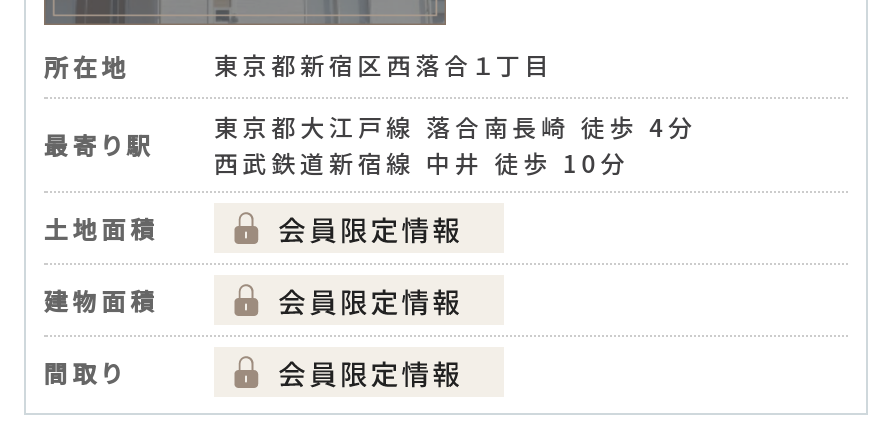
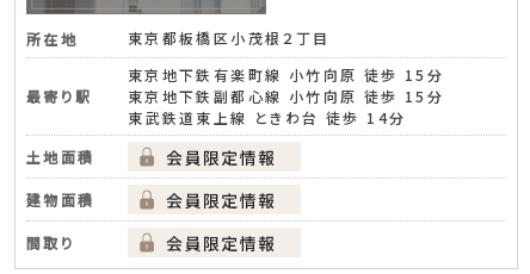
- 東京都新宿区西落合１丁目
+ 東京都板橋区小茂根２丁目

- 東京都大江戸線 落合南長崎 徒歩 4分
- 西武鉄道新宿線 中井 徒歩 10分
+ 東京地下鉄有楽町線 小竹向原 徒歩 15分
+ 東京地下鉄副都心線 小竹向原 徒歩 15分
+ 東武鉄道東上線 ときわ台 徒歩 14分
